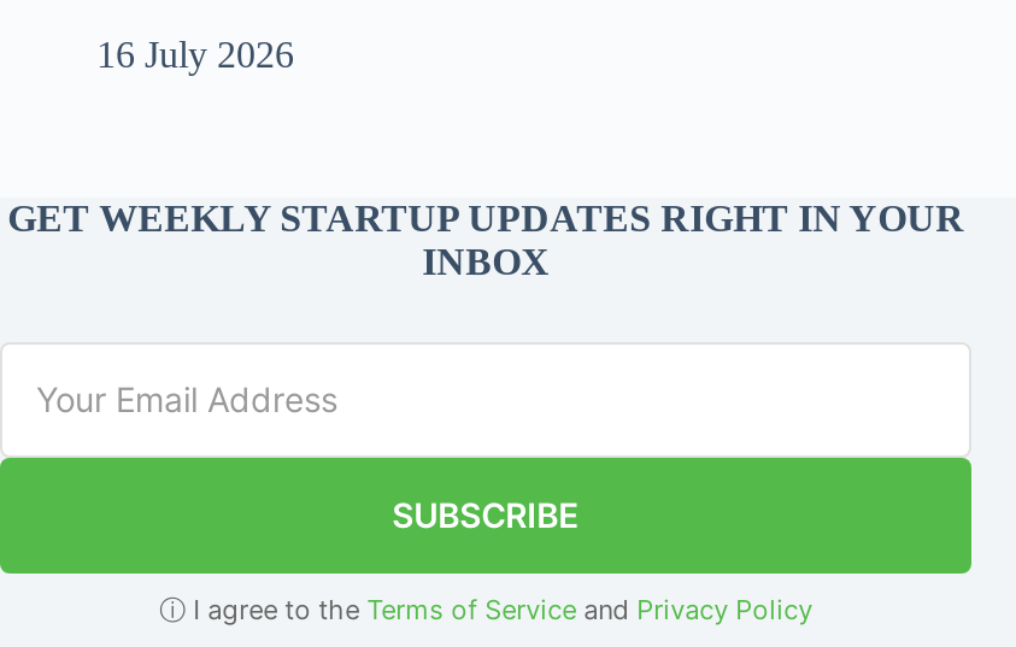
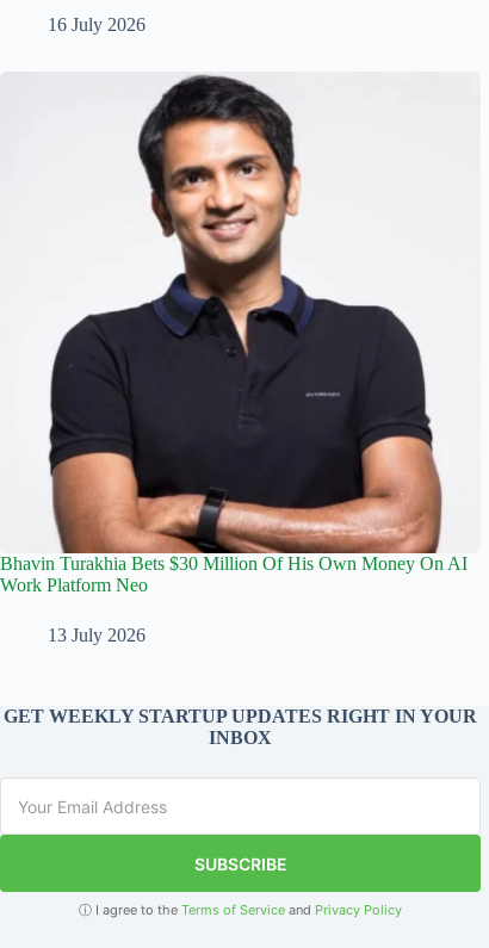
+ [image]
+ Bhavin Turakhia Bets $30 Million Of His Own Money On AI
+ Work Platform Neo
+ 13 July 2026
